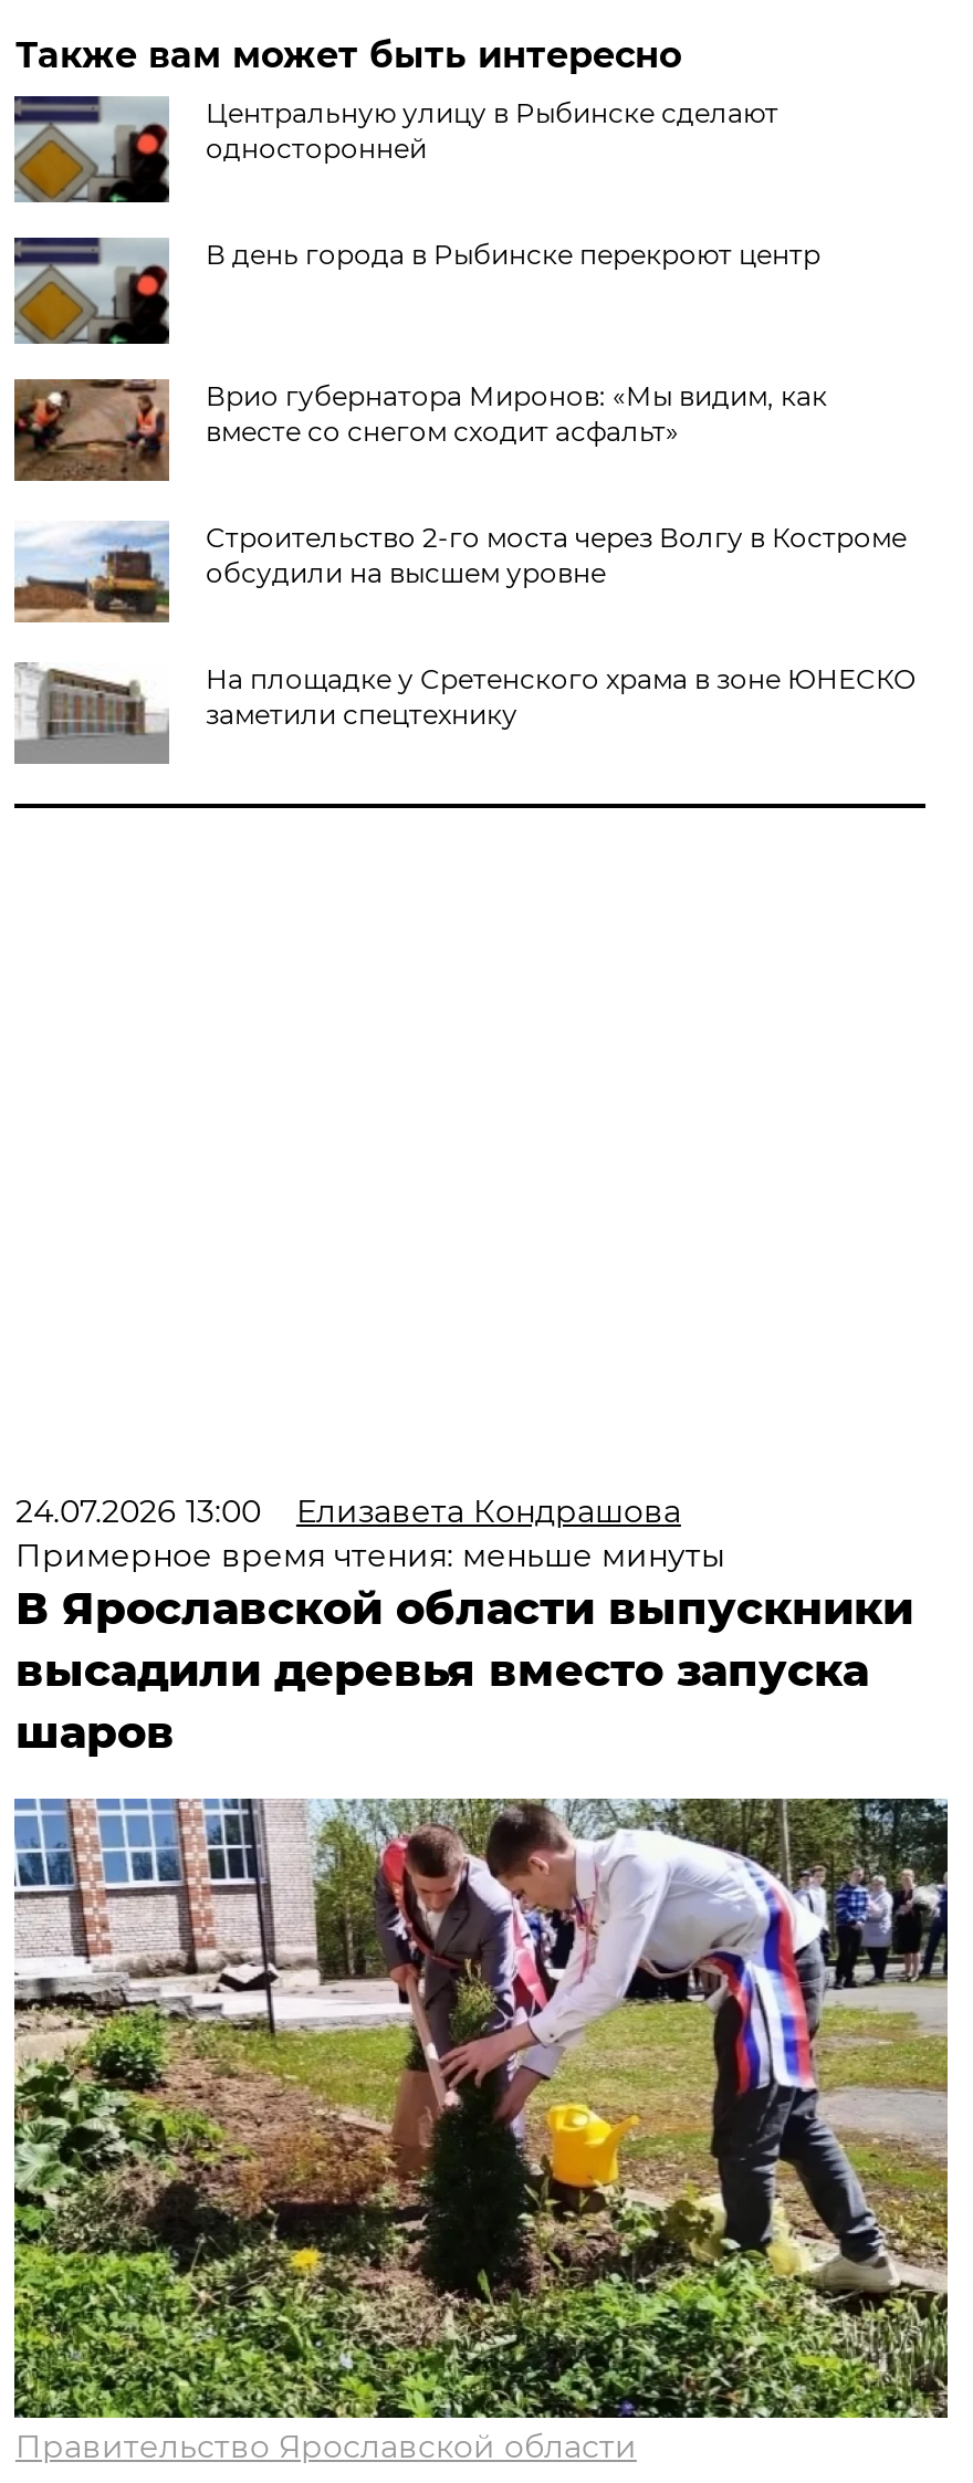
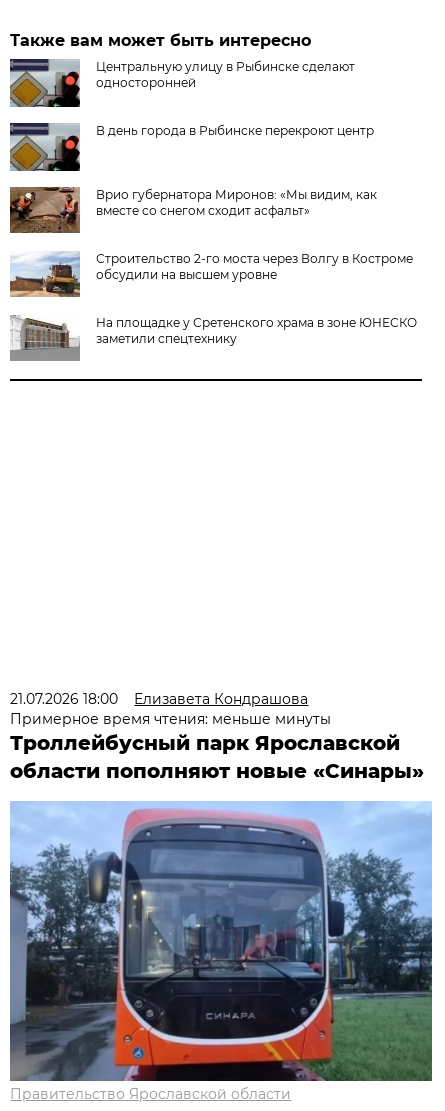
- 24.07.2026 13:00 Елизавета Кондрашова
+ 21.07.2026 18:00 Елизавета Кондрашова

- В Ярославской области выпускники
- высадили деревья вместо запуска
- шаров
+ Троллейбусный парк Ярославской
+ области пополняют новые «Синары»

- [image]
+ [image]
